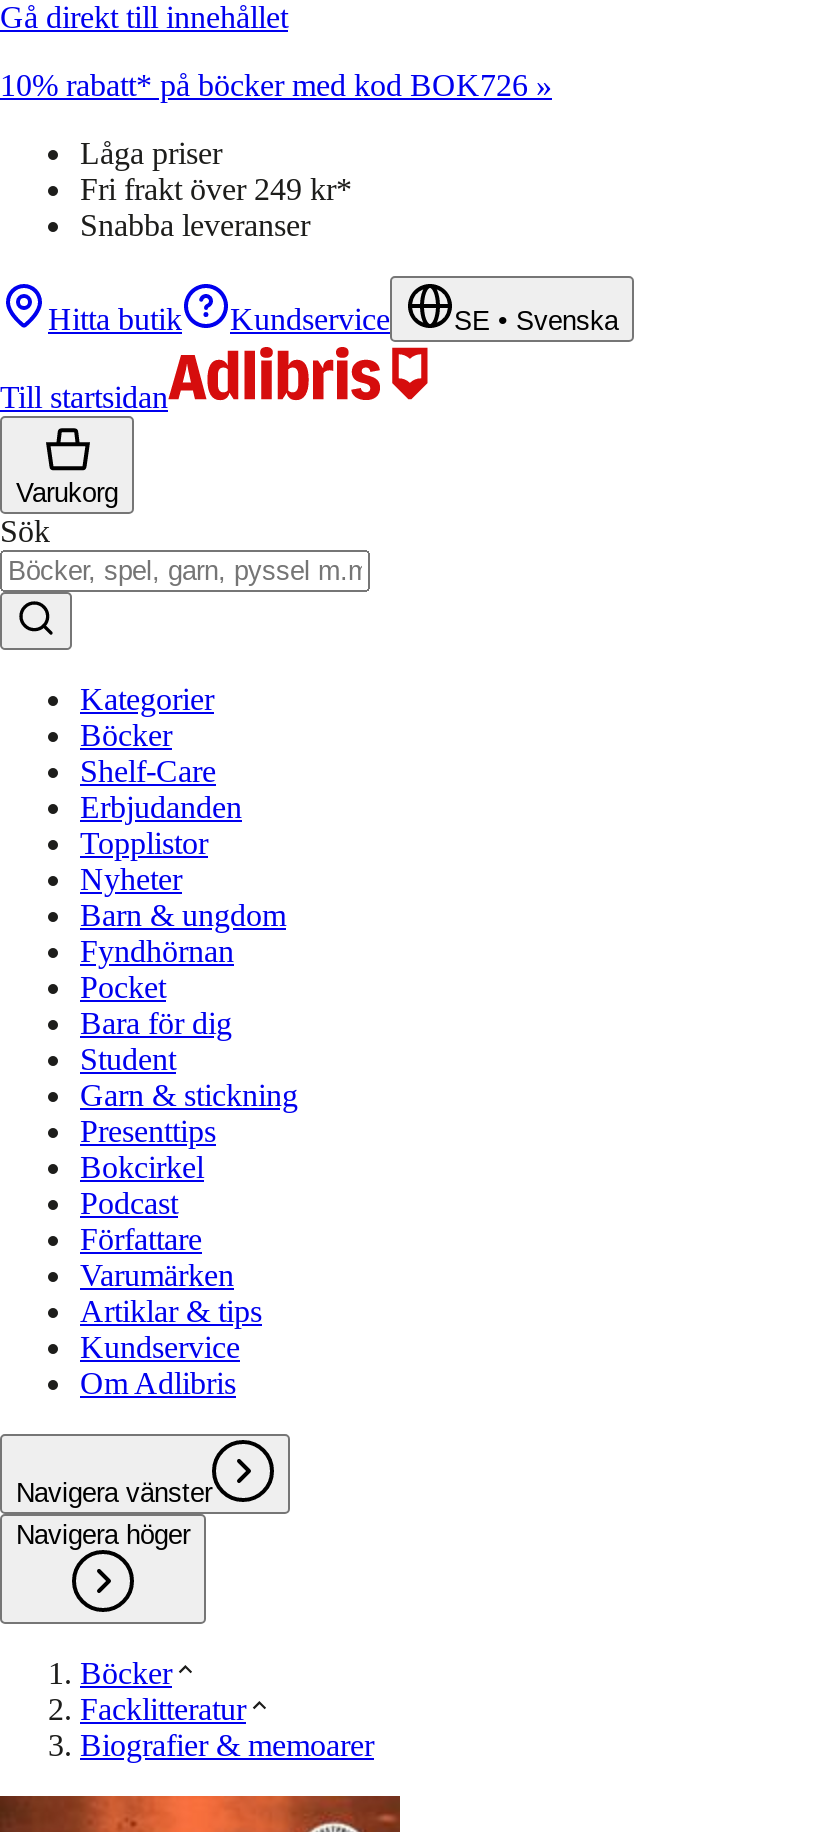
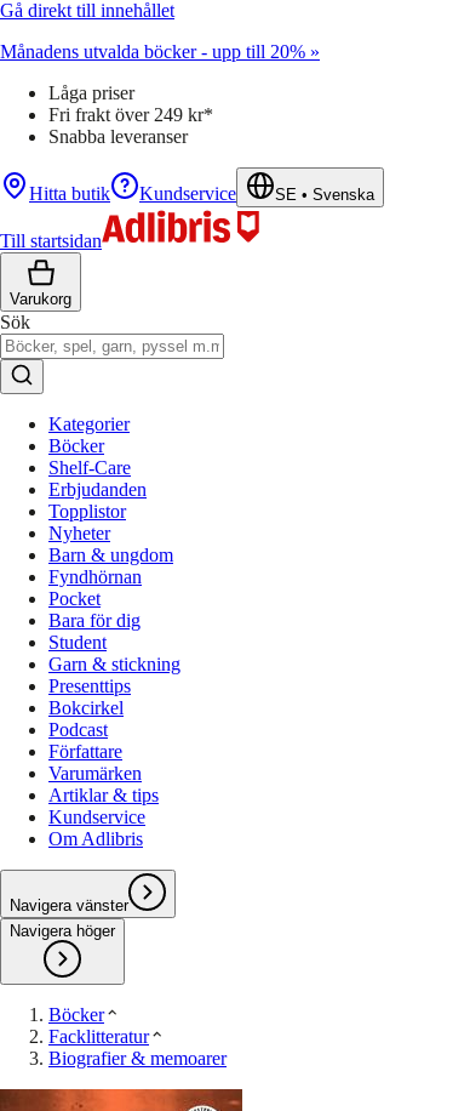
- 10% rabatt* på böcker med kod BOK726 »
+ Månadens utvalda böcker - upp till 20% »
